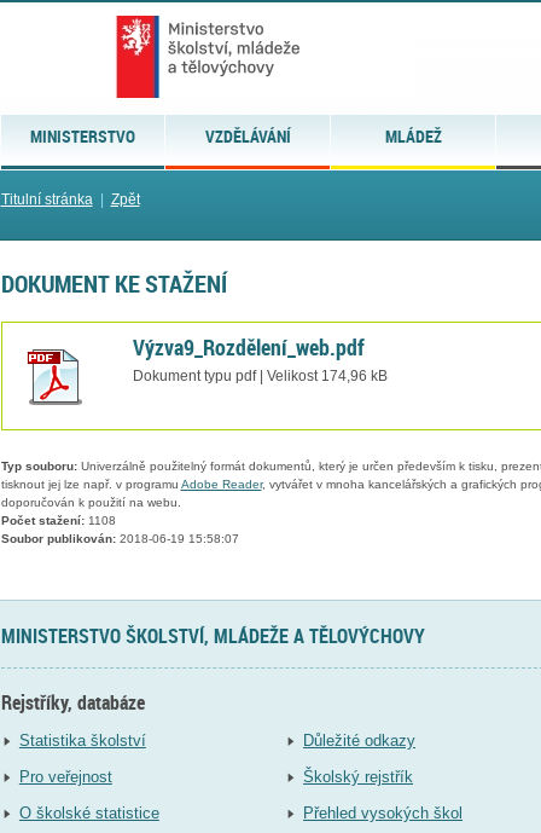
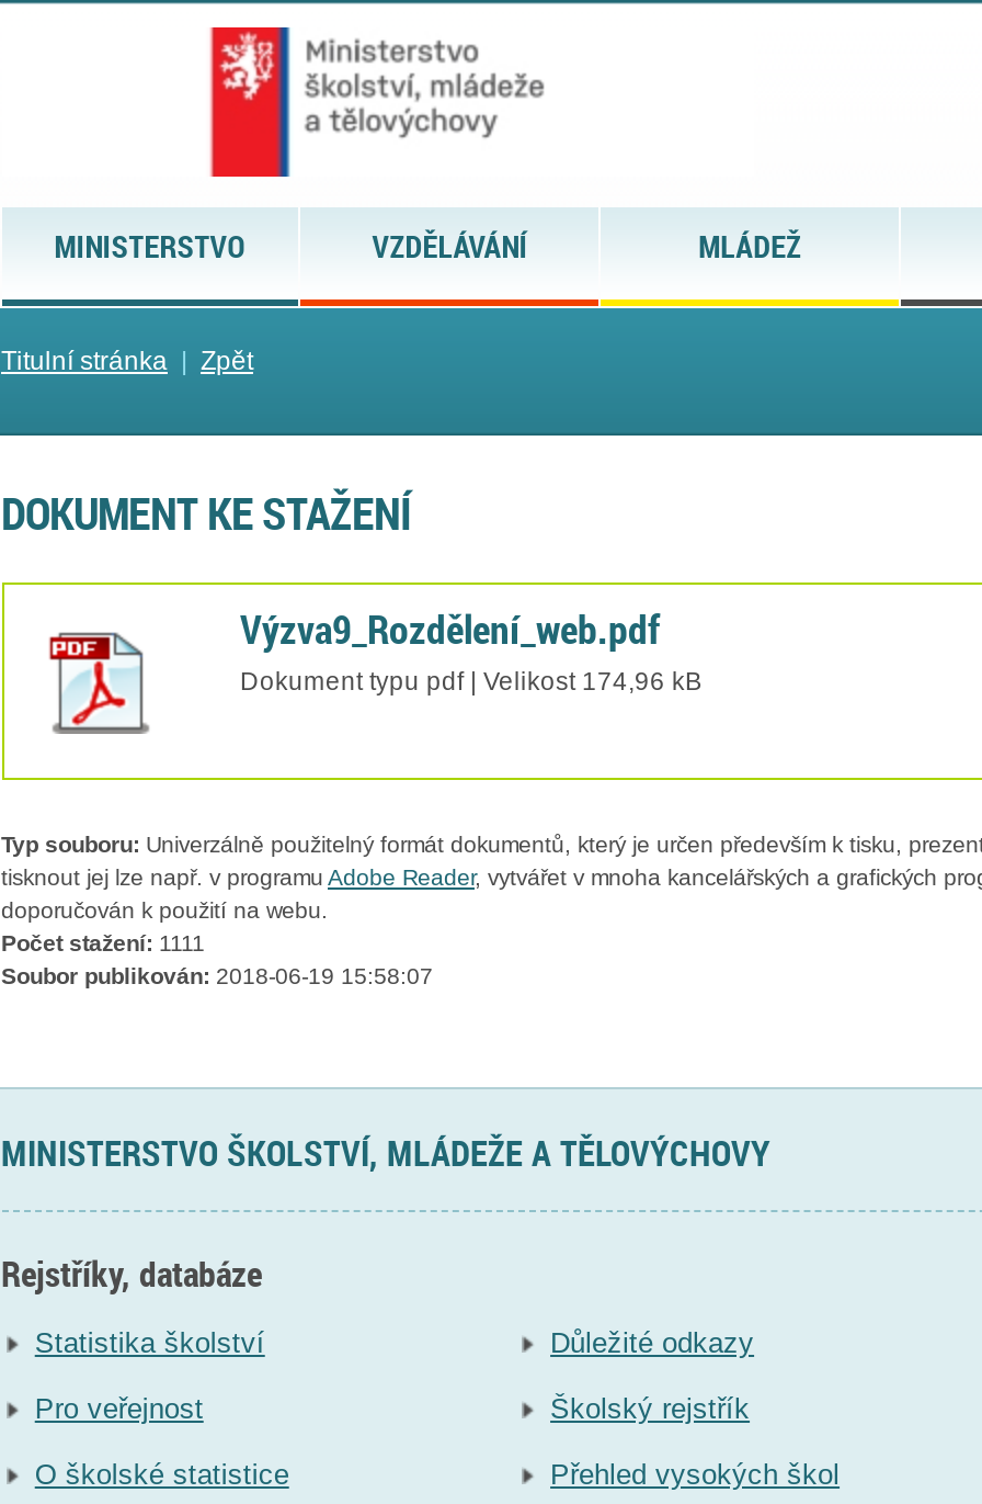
- Počet stažení: 1108
+ Počet stažení: 1111
